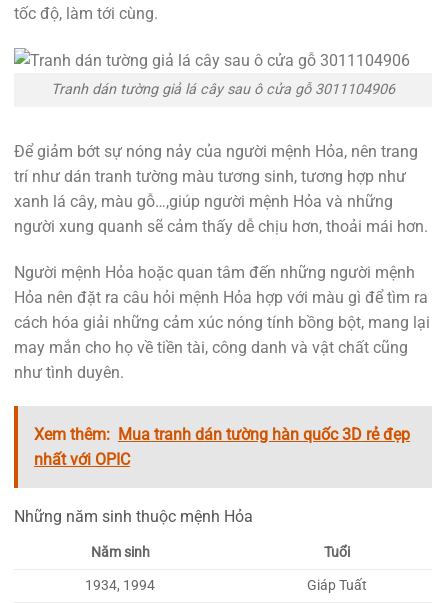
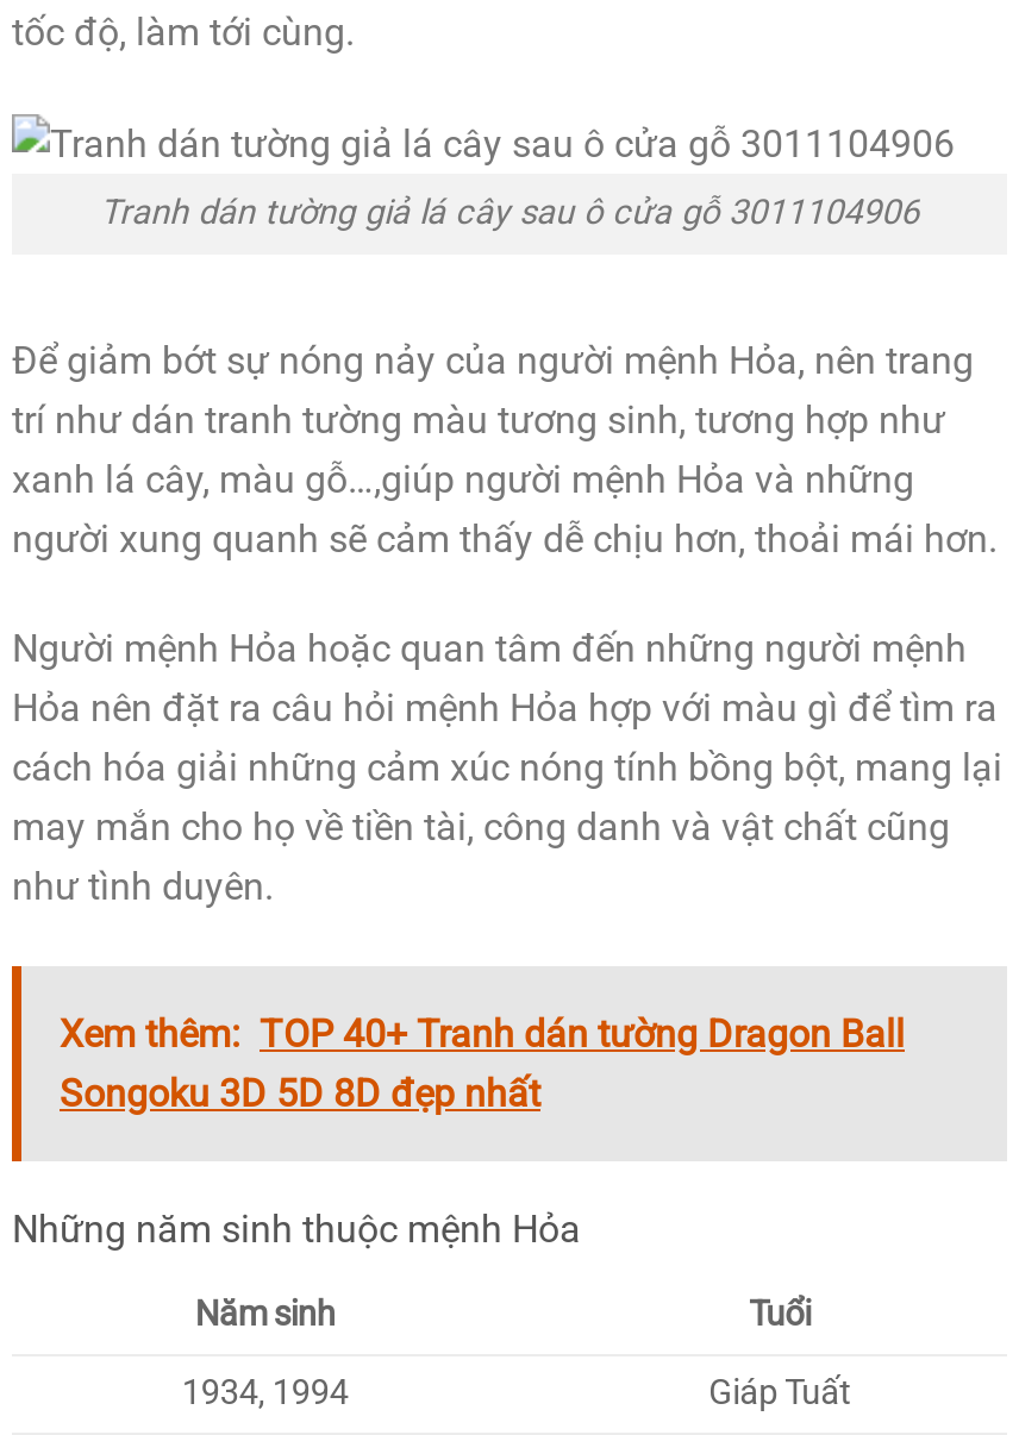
- Xem thêm: Mua tranh dán tường hàn quốc 3D rẻ đẹp
- nhất với OPIC
+ Xem thêm: TOP 40+ Tranh dán tường Dragon Ball
+ Songoku 3D 5D 8D đẹp nhất
